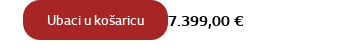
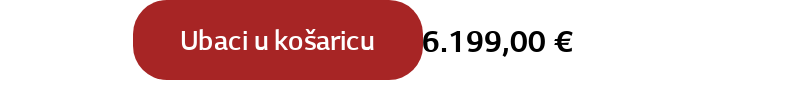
- Ubaci u košaricu 7.399,00 €
+ Ubaci u košaricu 6.199,00 €
